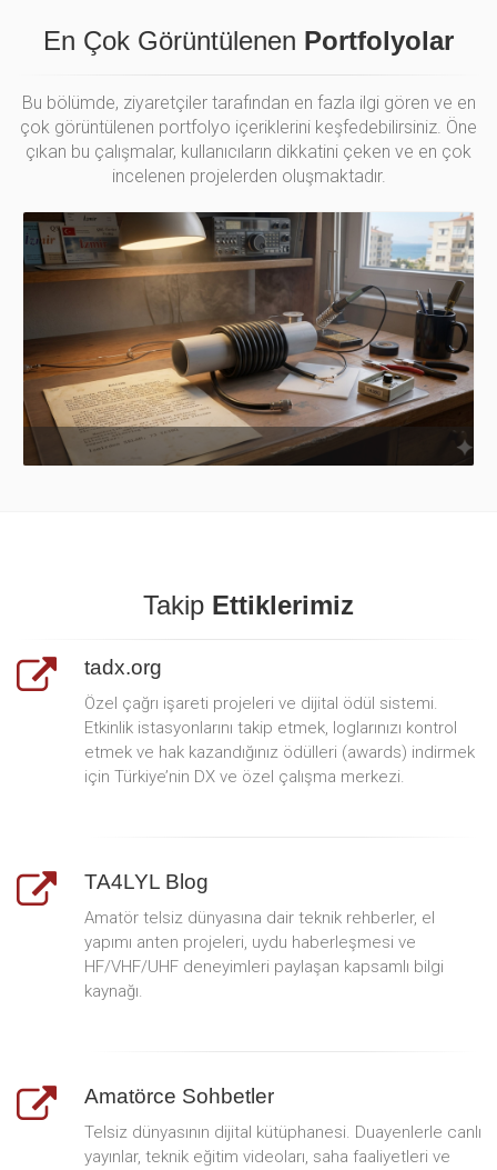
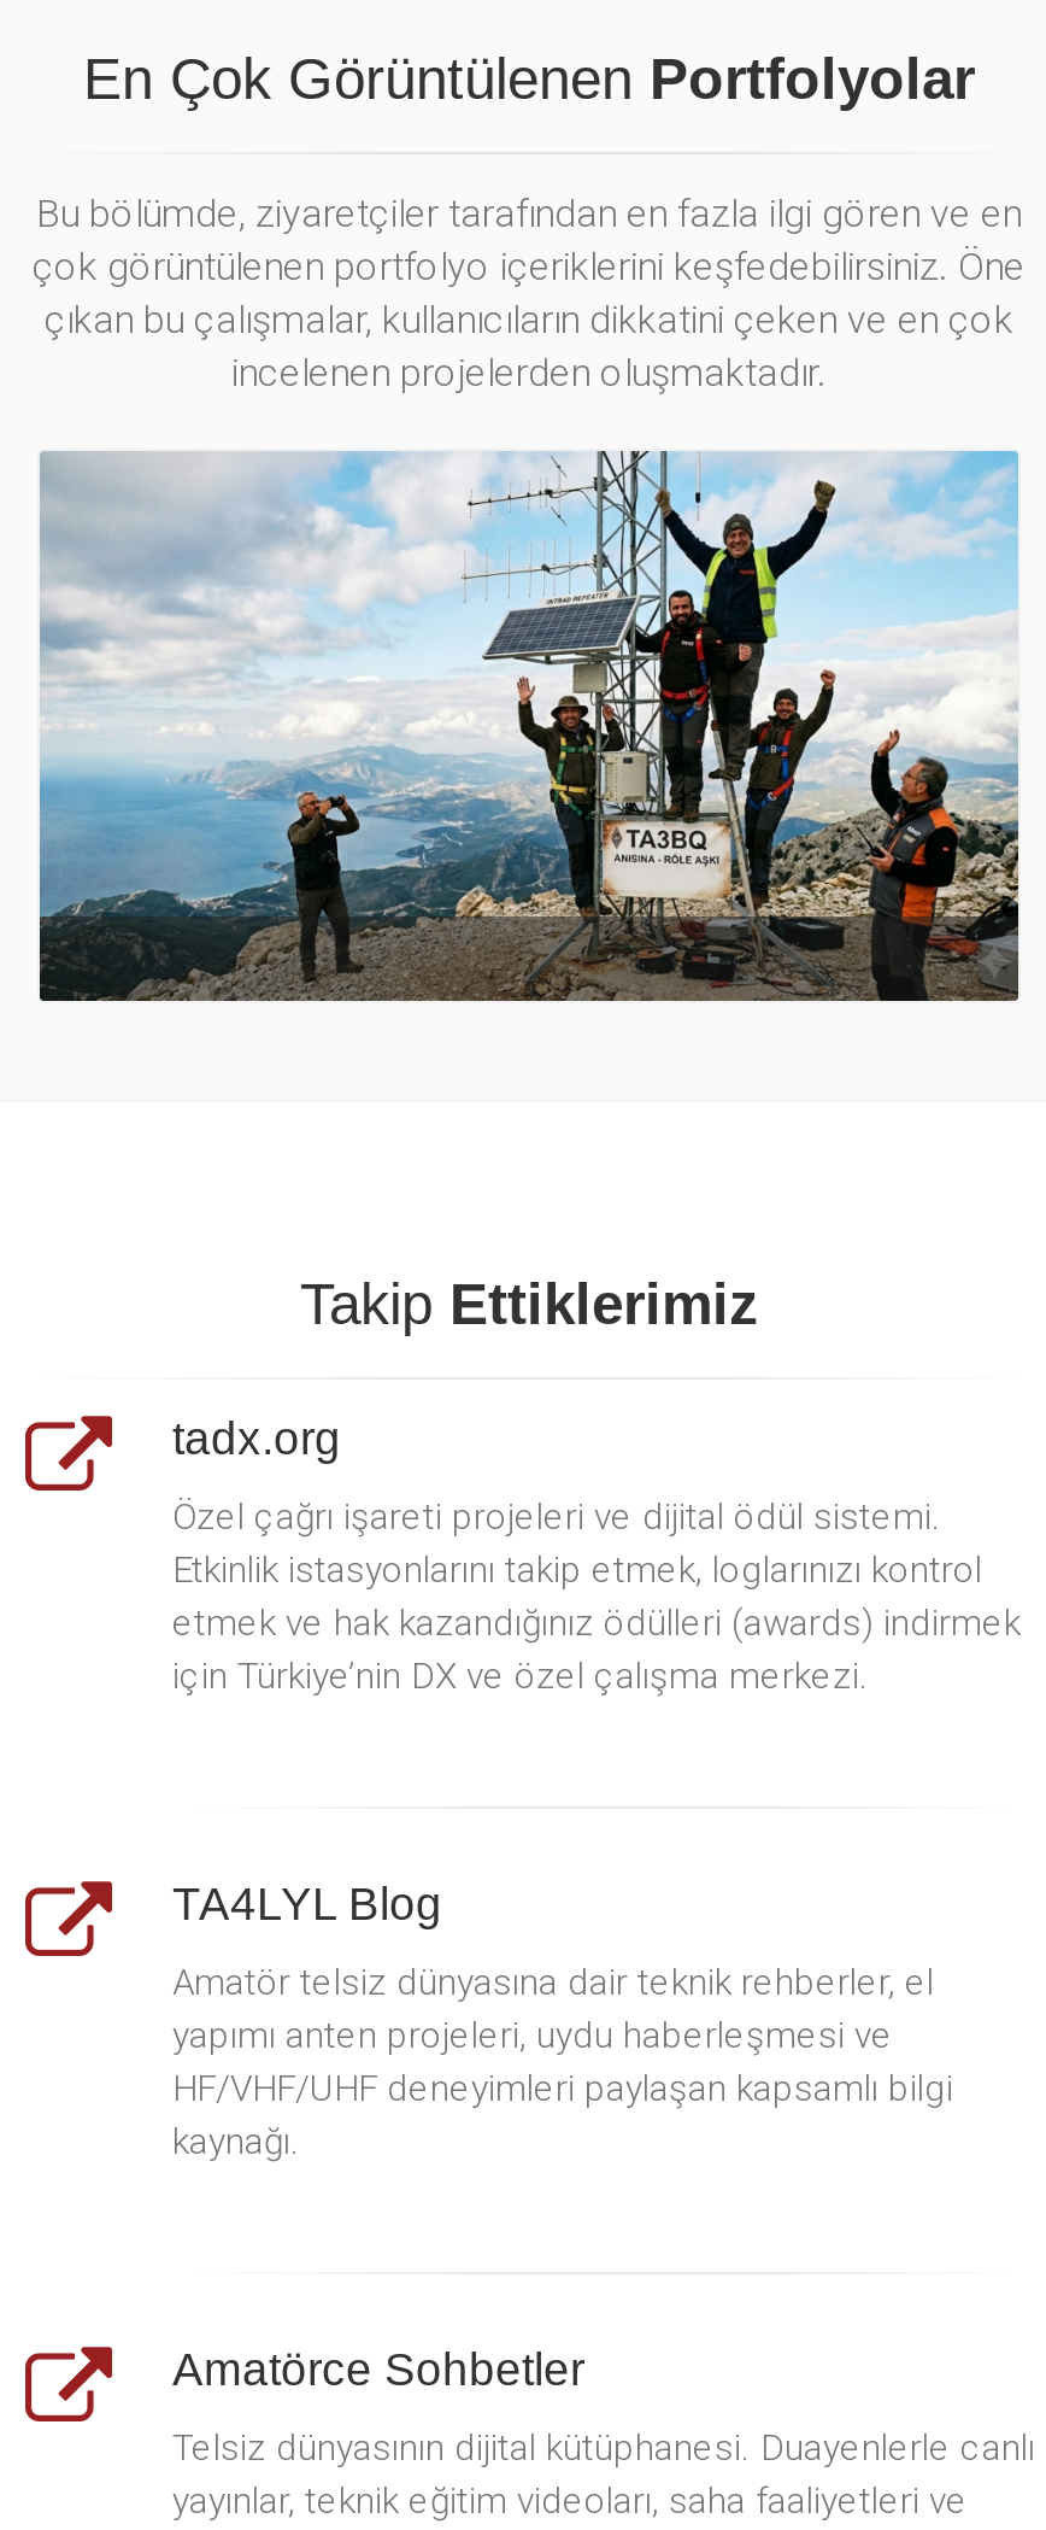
- [image]
+ [image]
